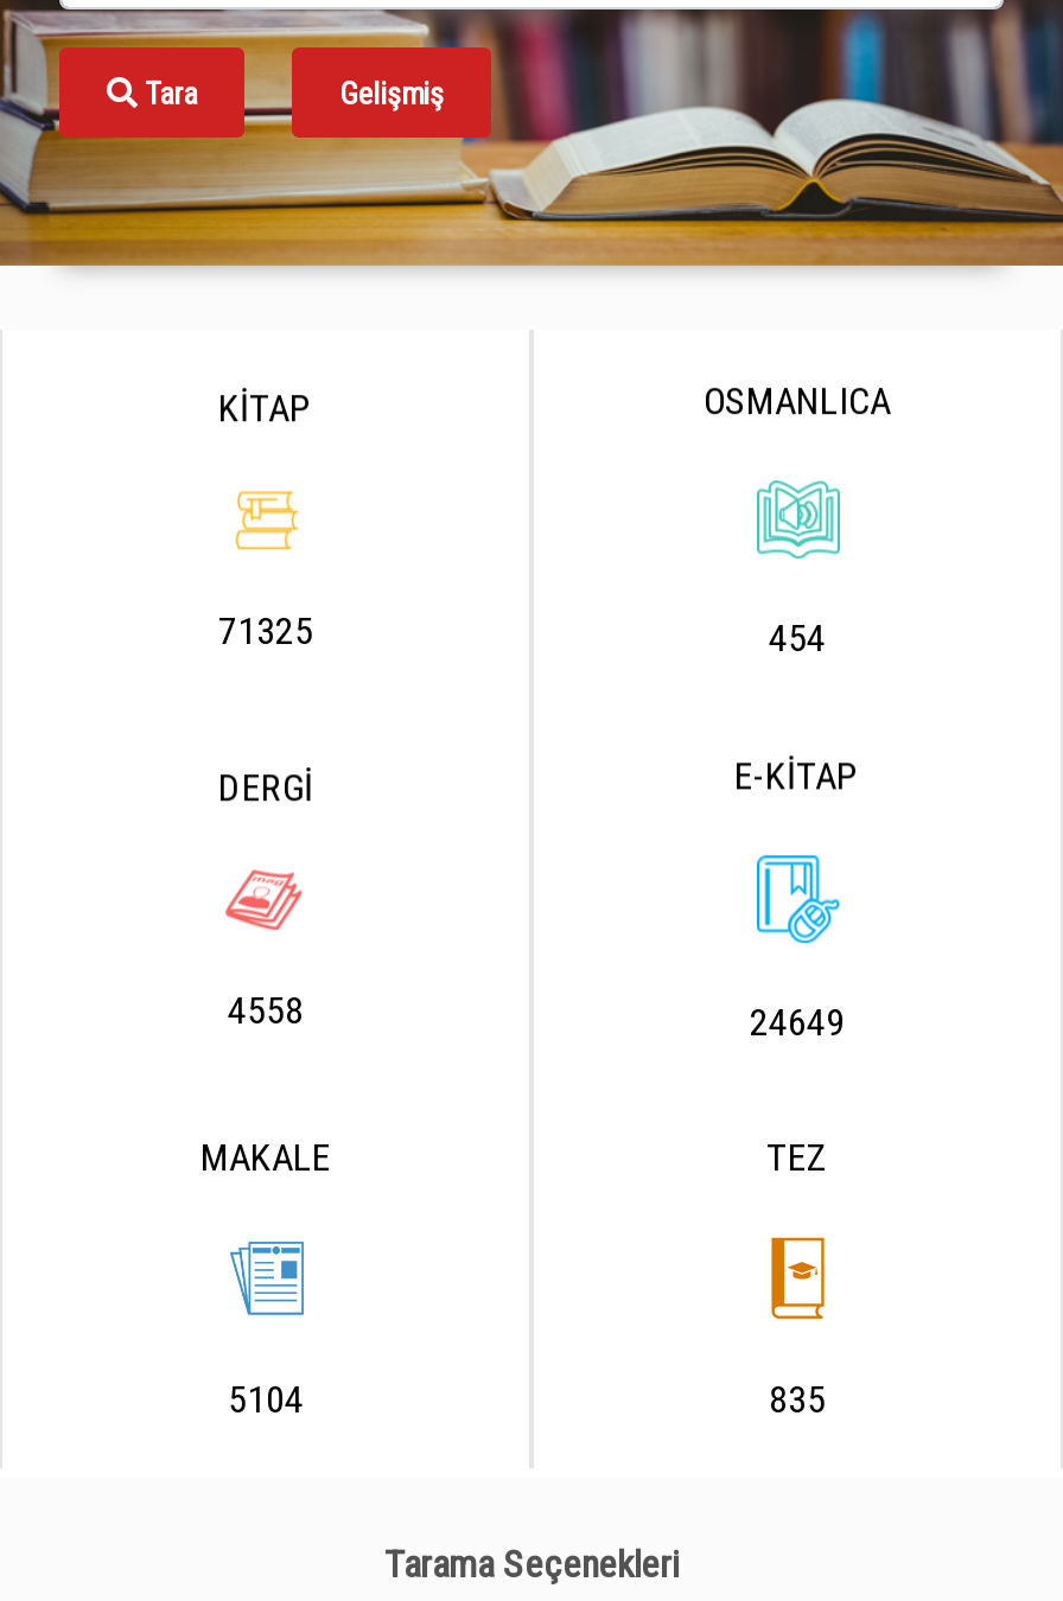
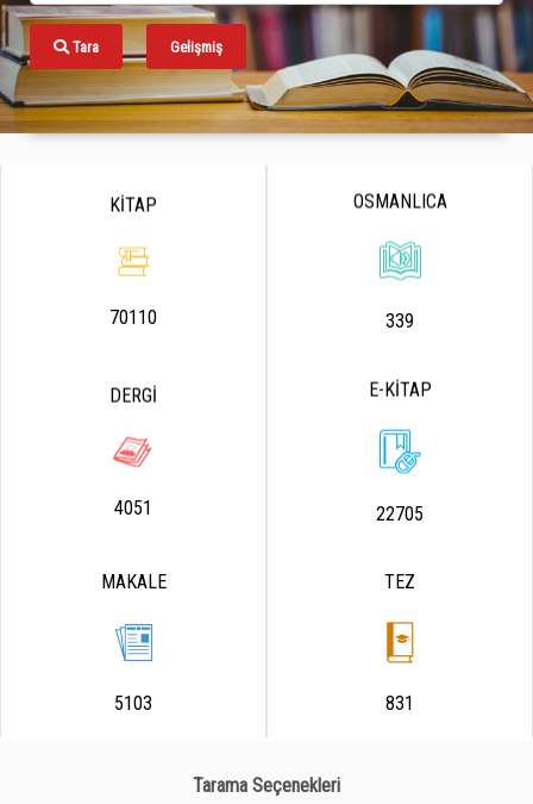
- 71325
+ 70110

- 454
+ 339

- 4558
+ 4051

- 24649
+ 22705

- 5104
+ 5103

- 835
+ 831
